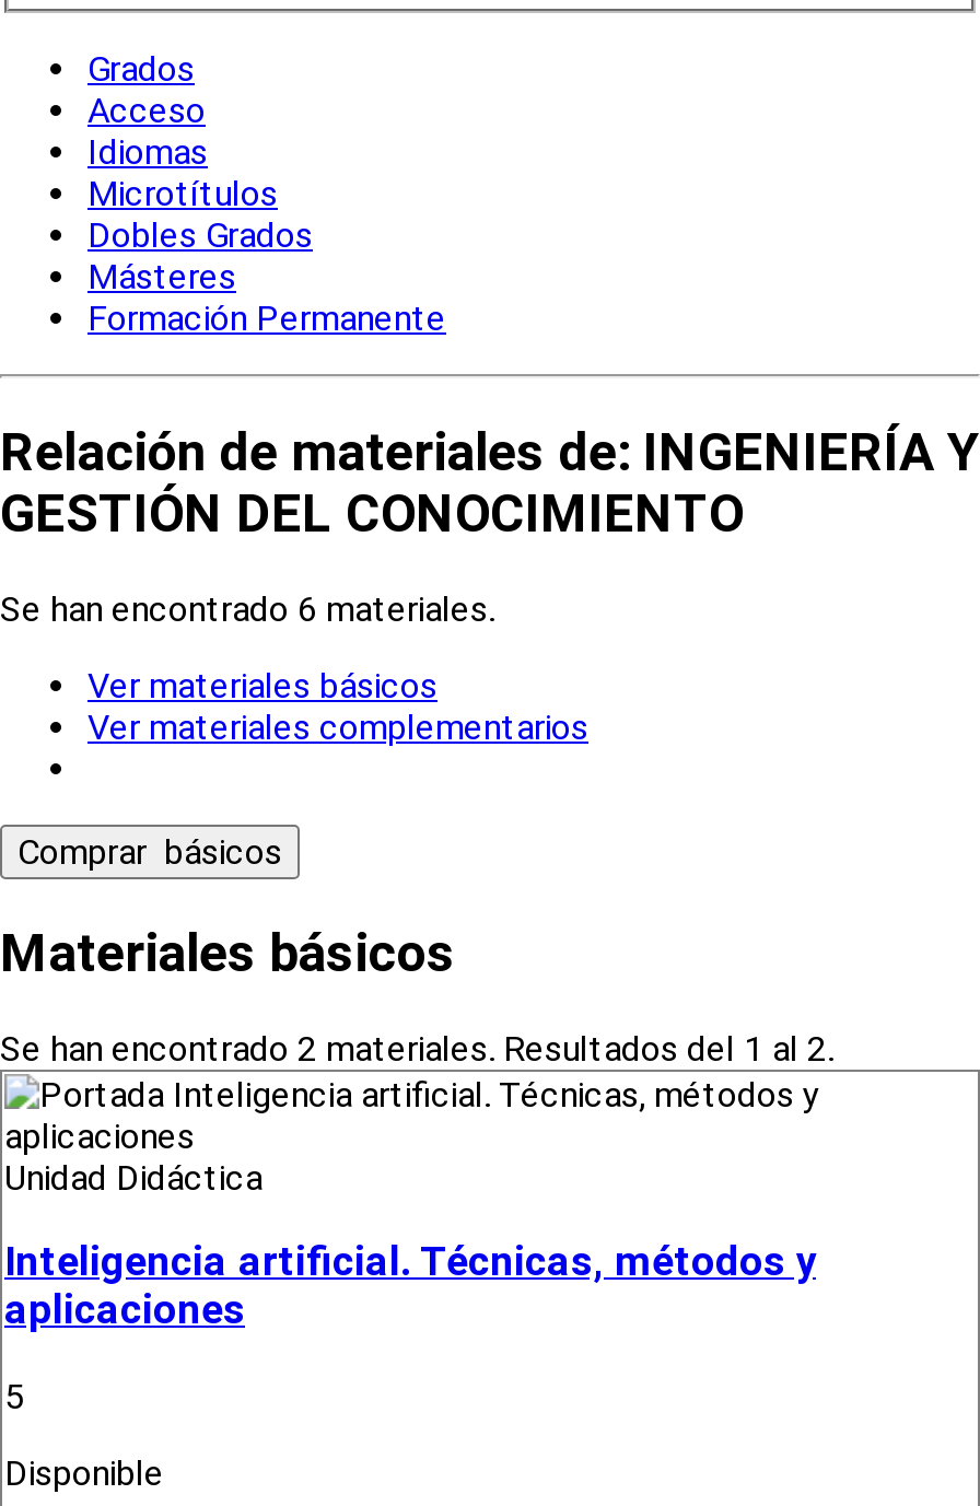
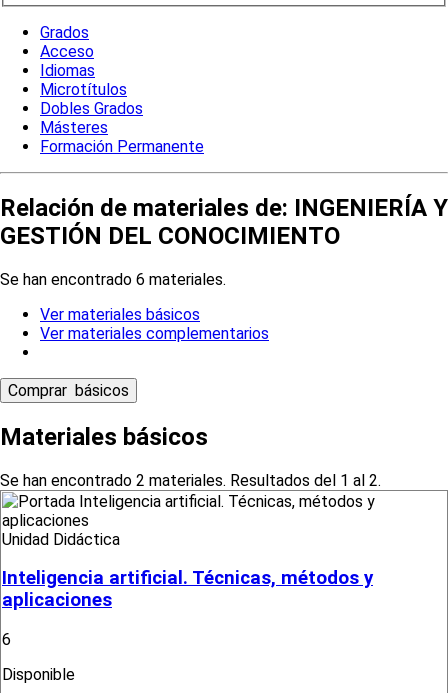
- 5
+ 6
